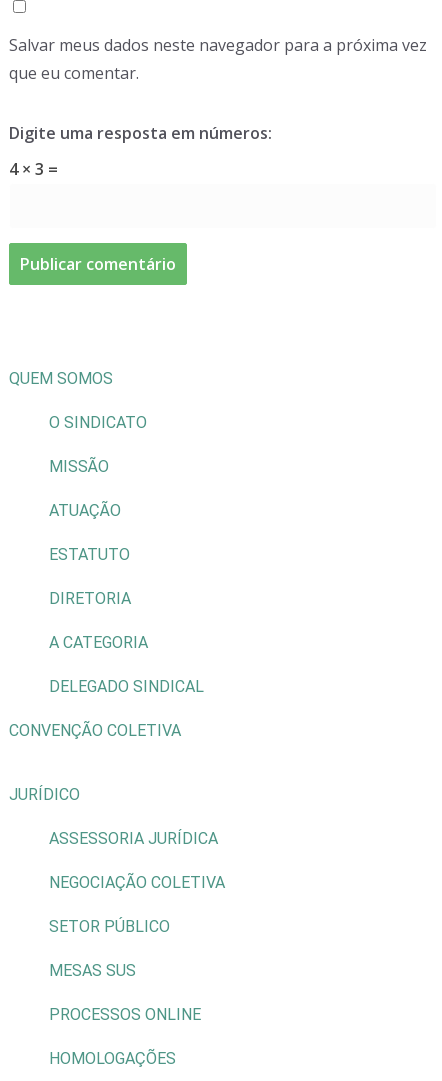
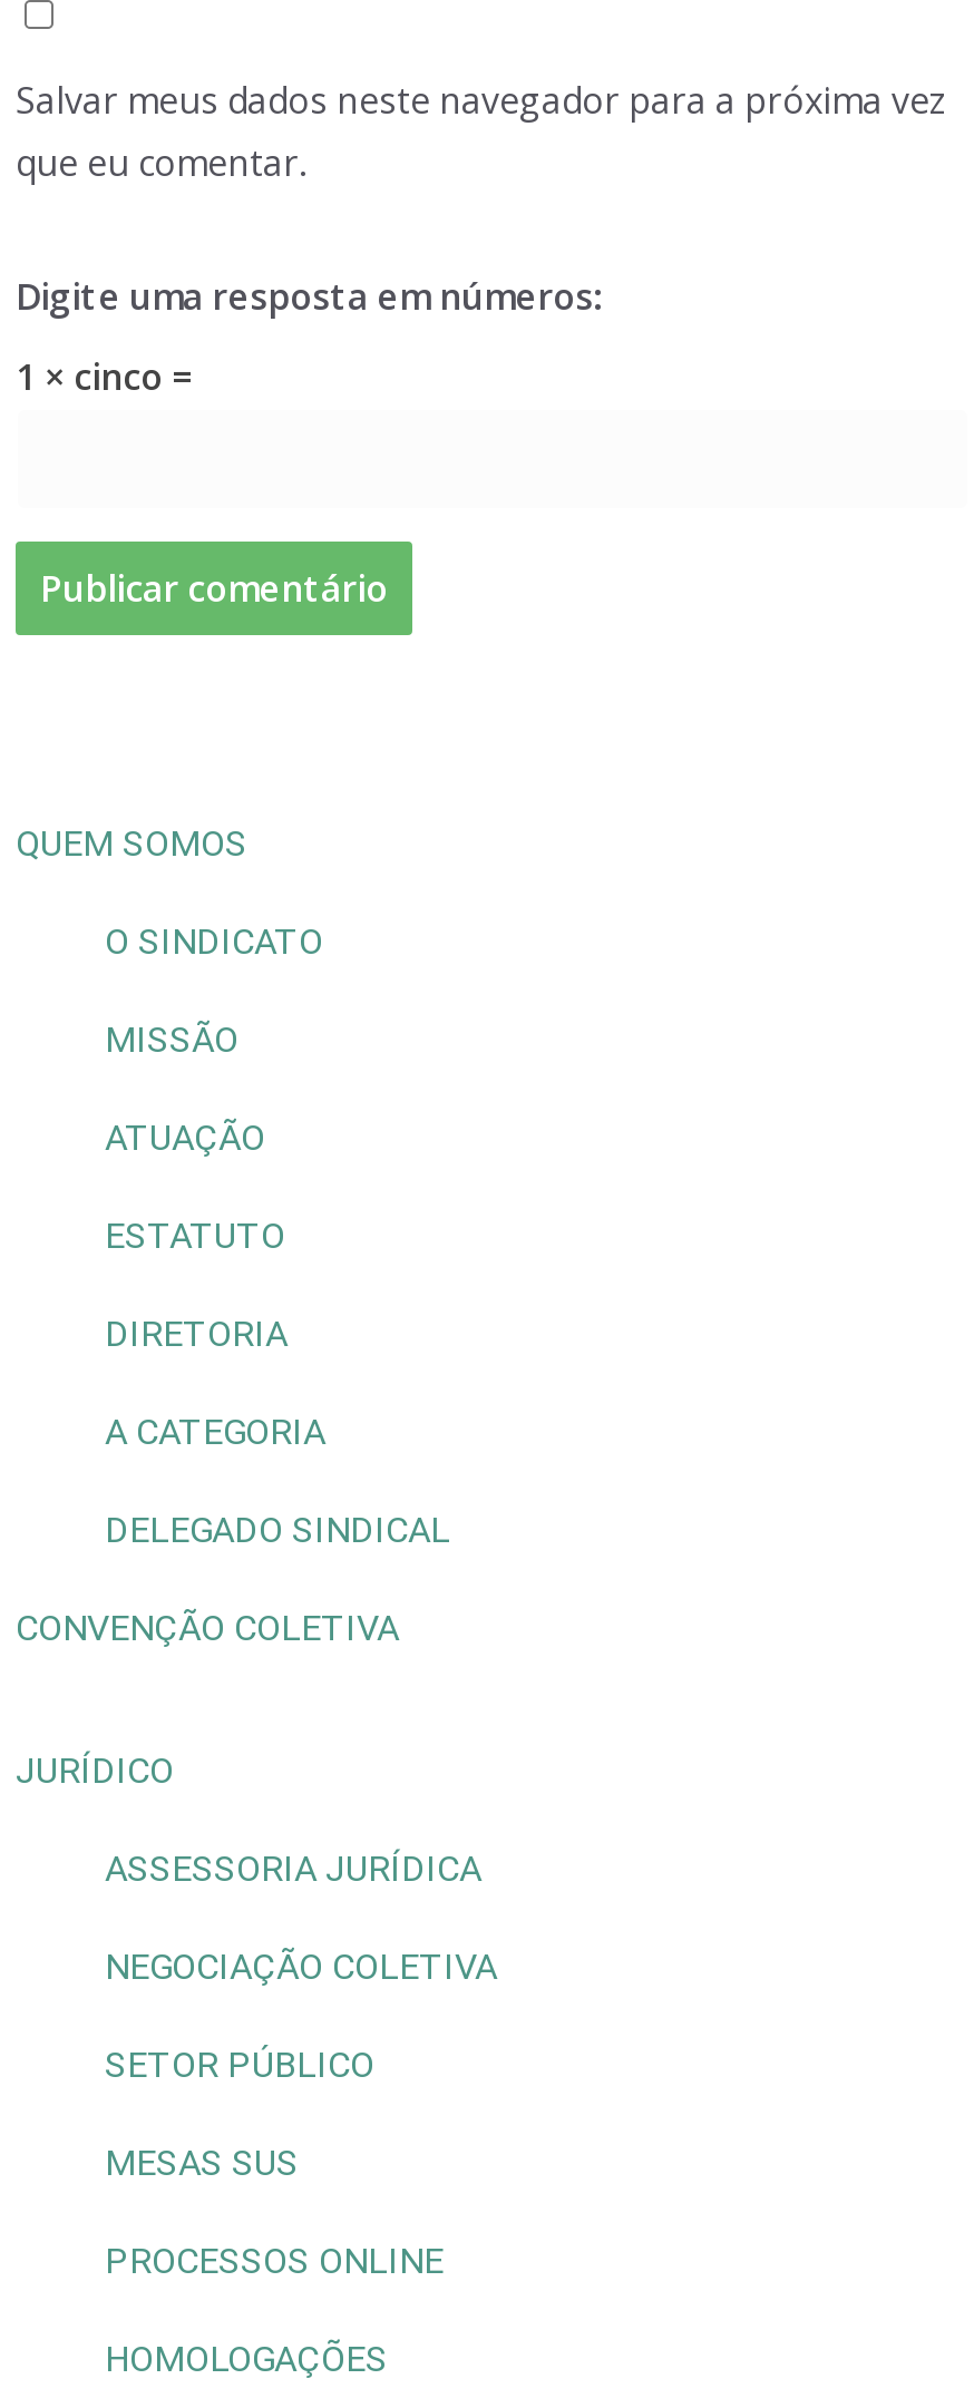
- 4 × 3 =
+ 1 × cinco =
